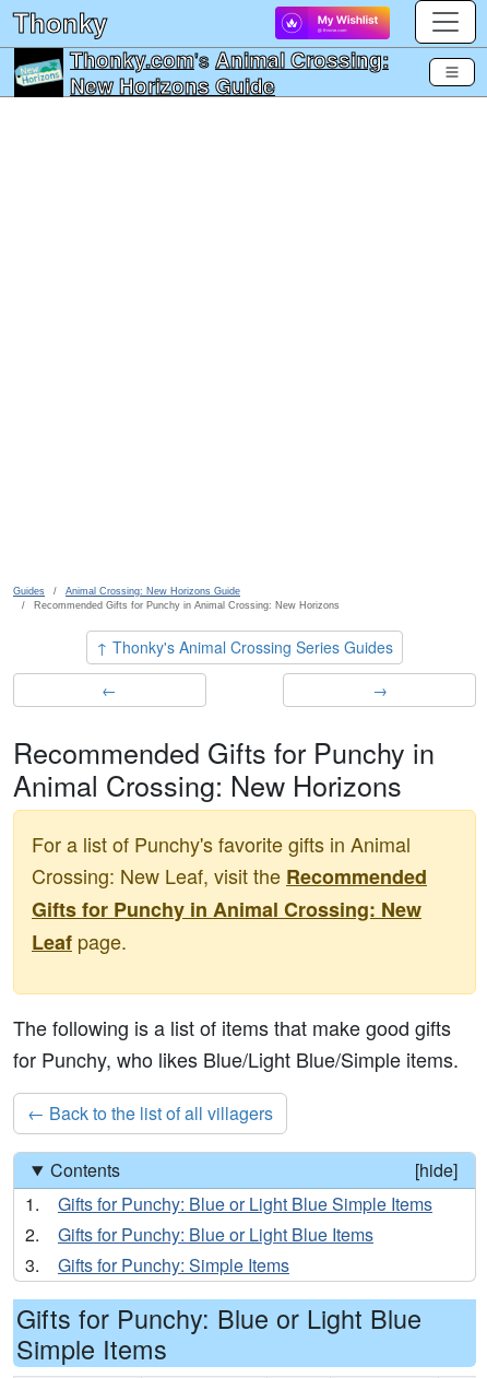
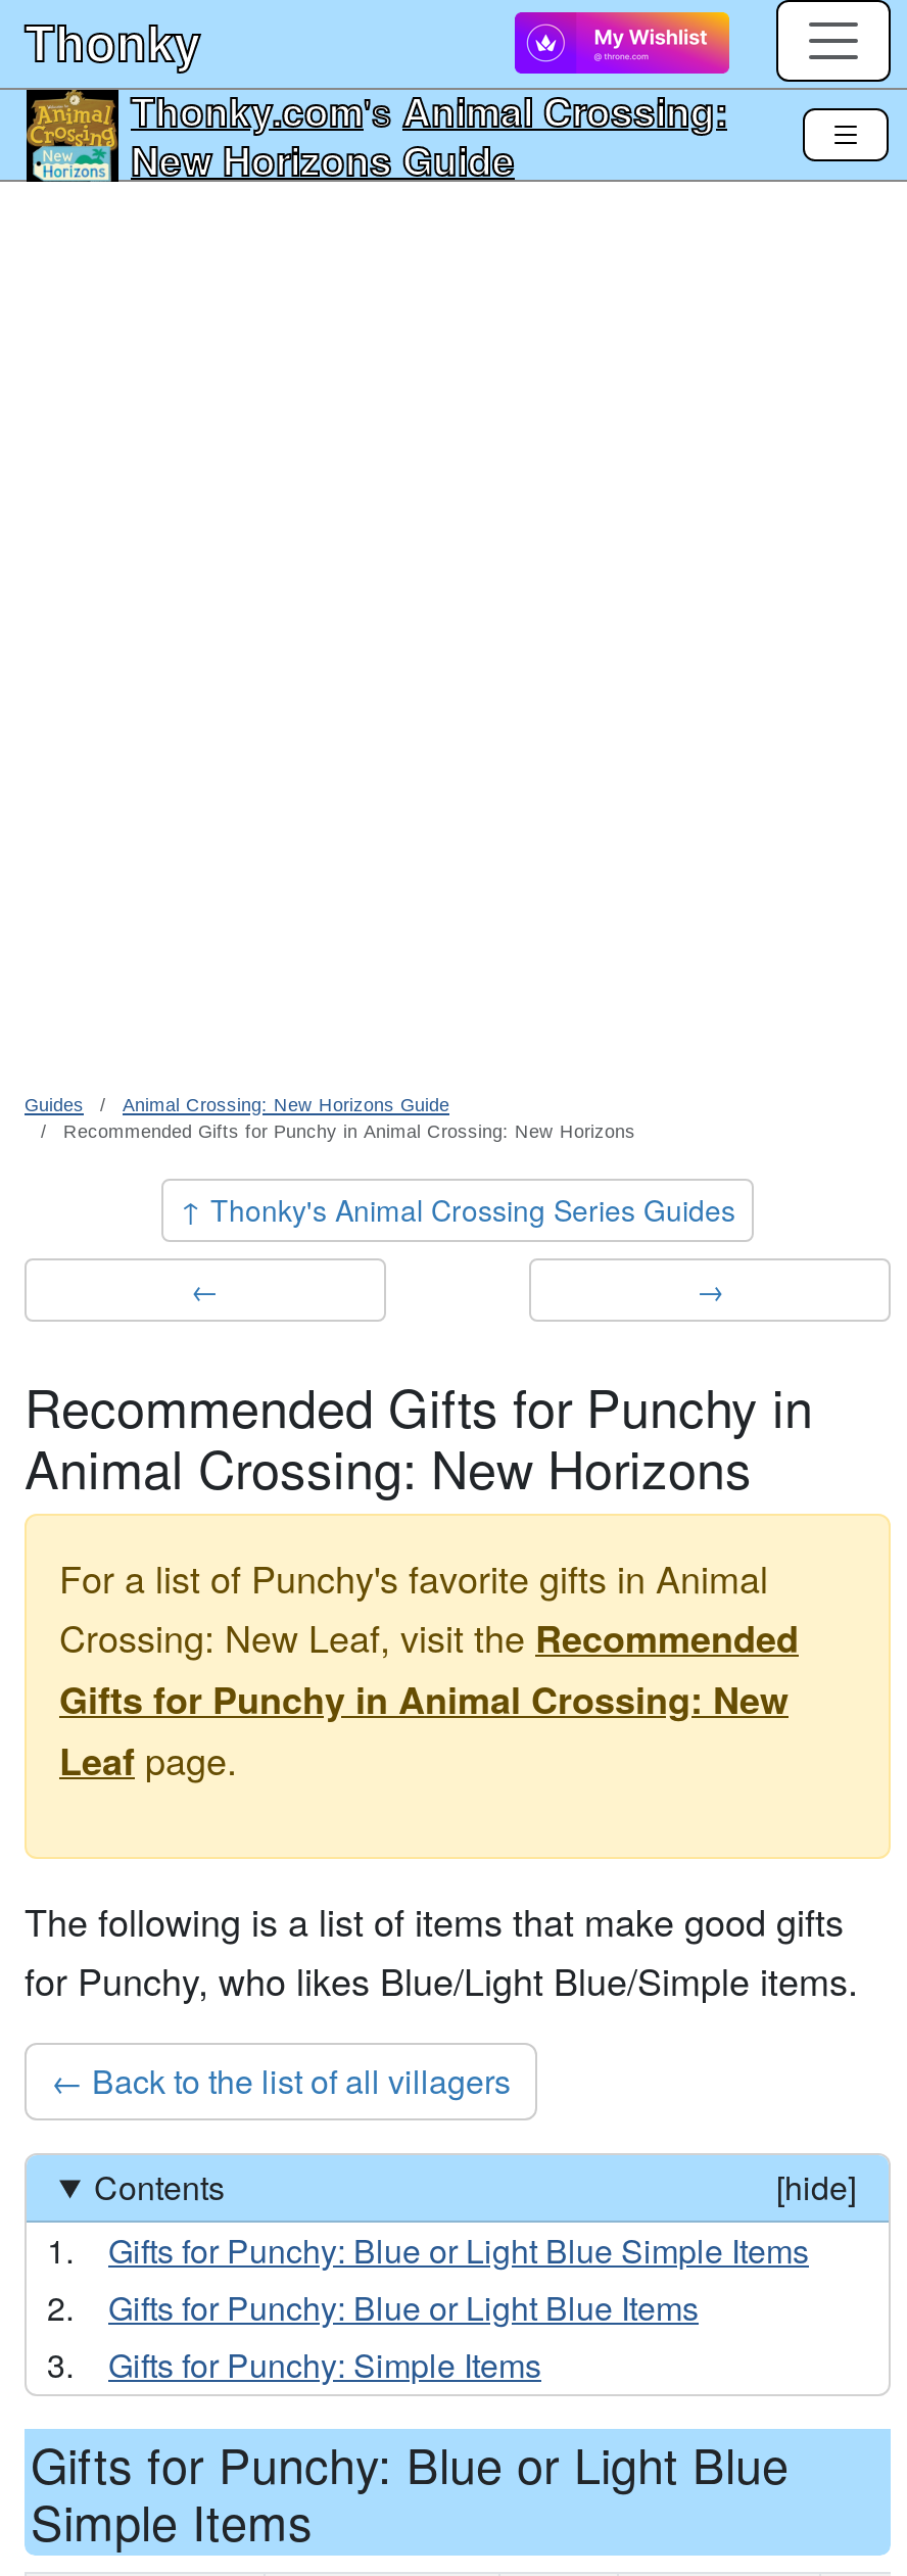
- [image]
+ [image]
